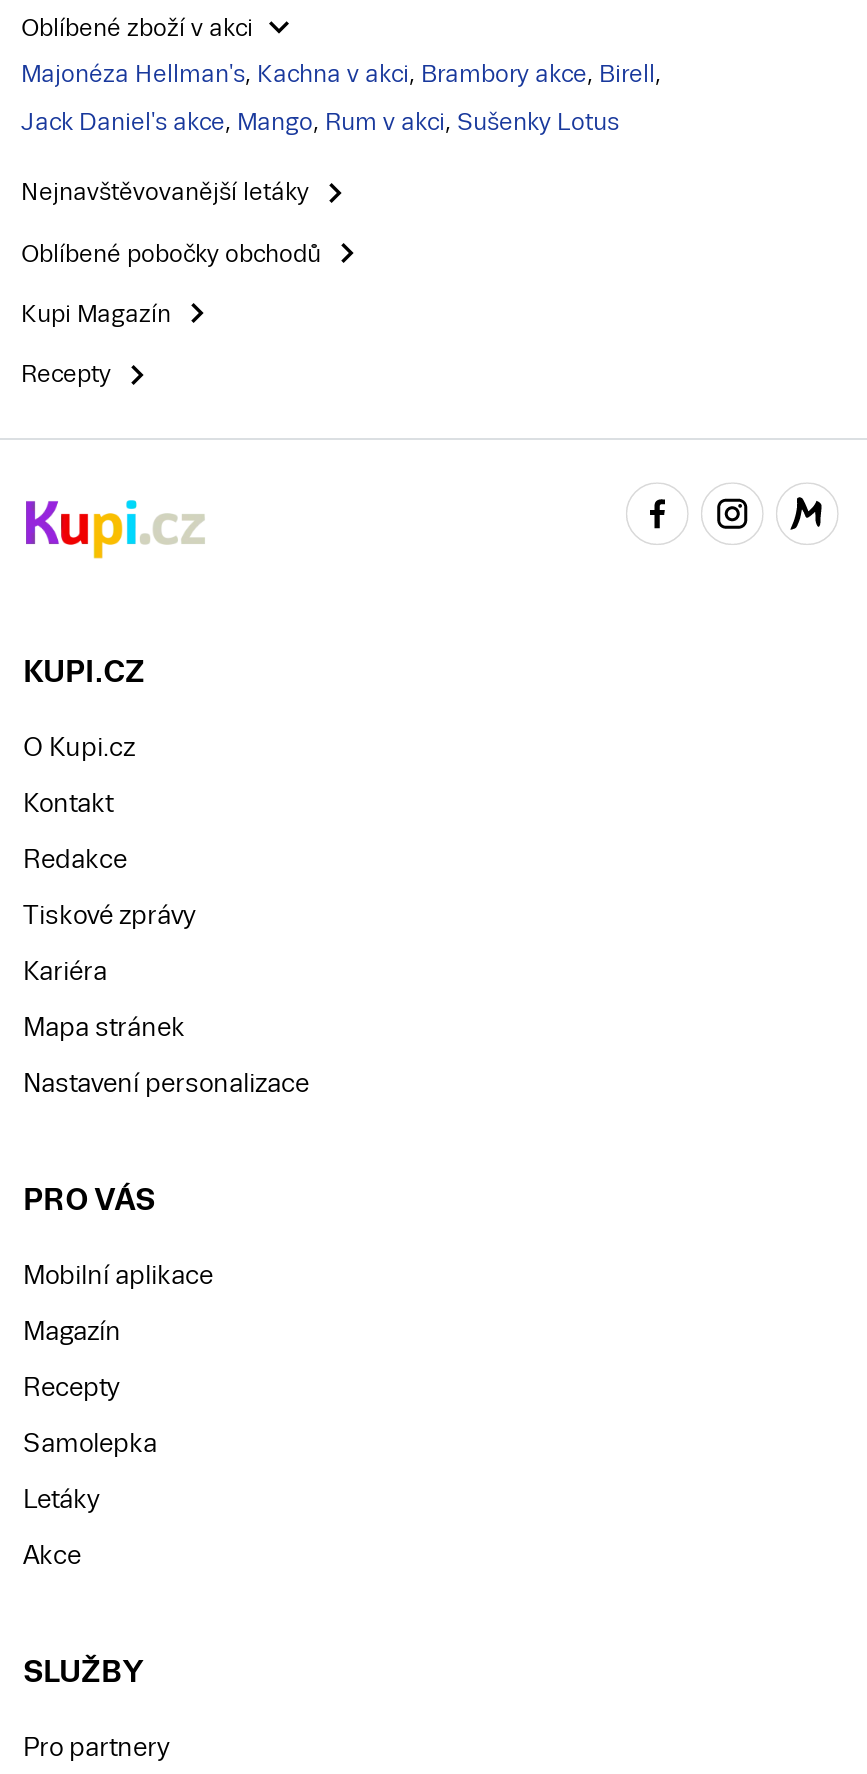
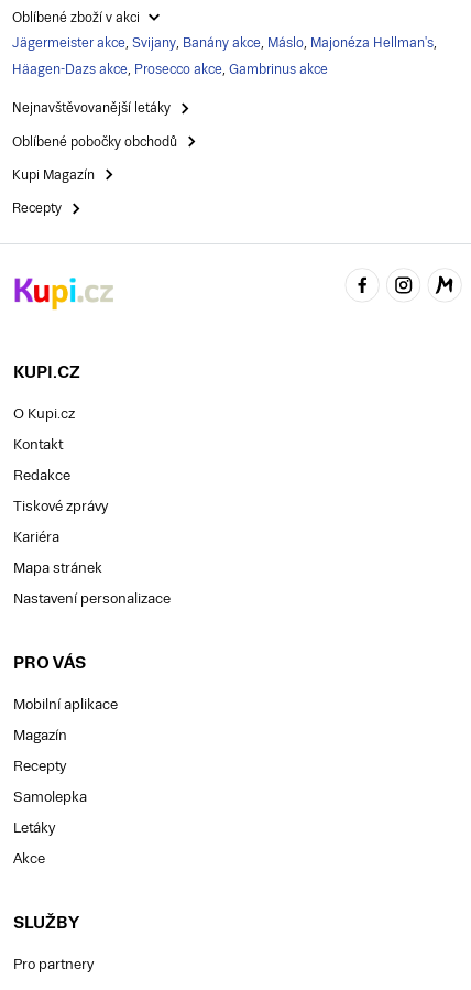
- Majonéza Hellman's, Kachna v akci, Brambory akce, Birell,
+ Jägermeister akce, Svijany, Banány akce, Máslo, Majonéza Hellman's,

- Jack Daniel's akce, Mango, Rum v akci, Sušenky Lotus
+ Häagen-Dazs akce, Prosecco akce, Gambrinus akce
